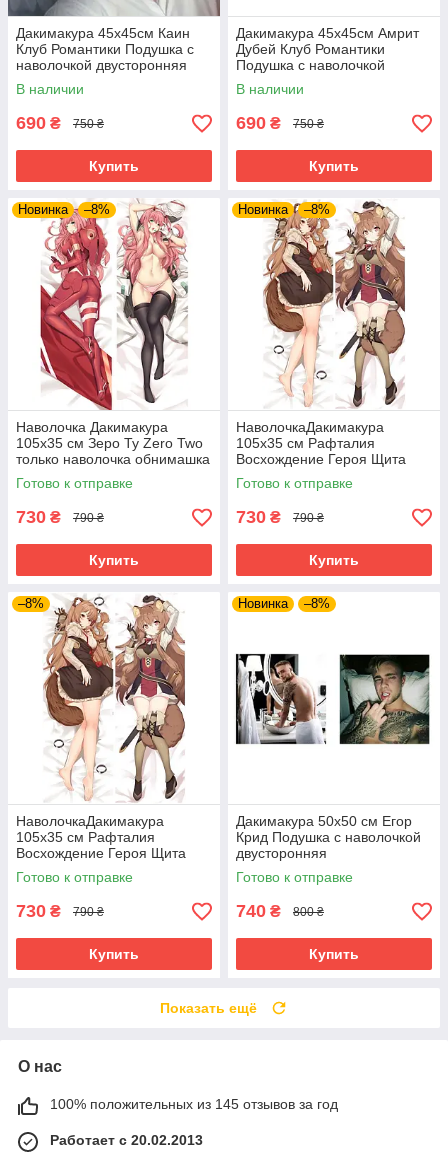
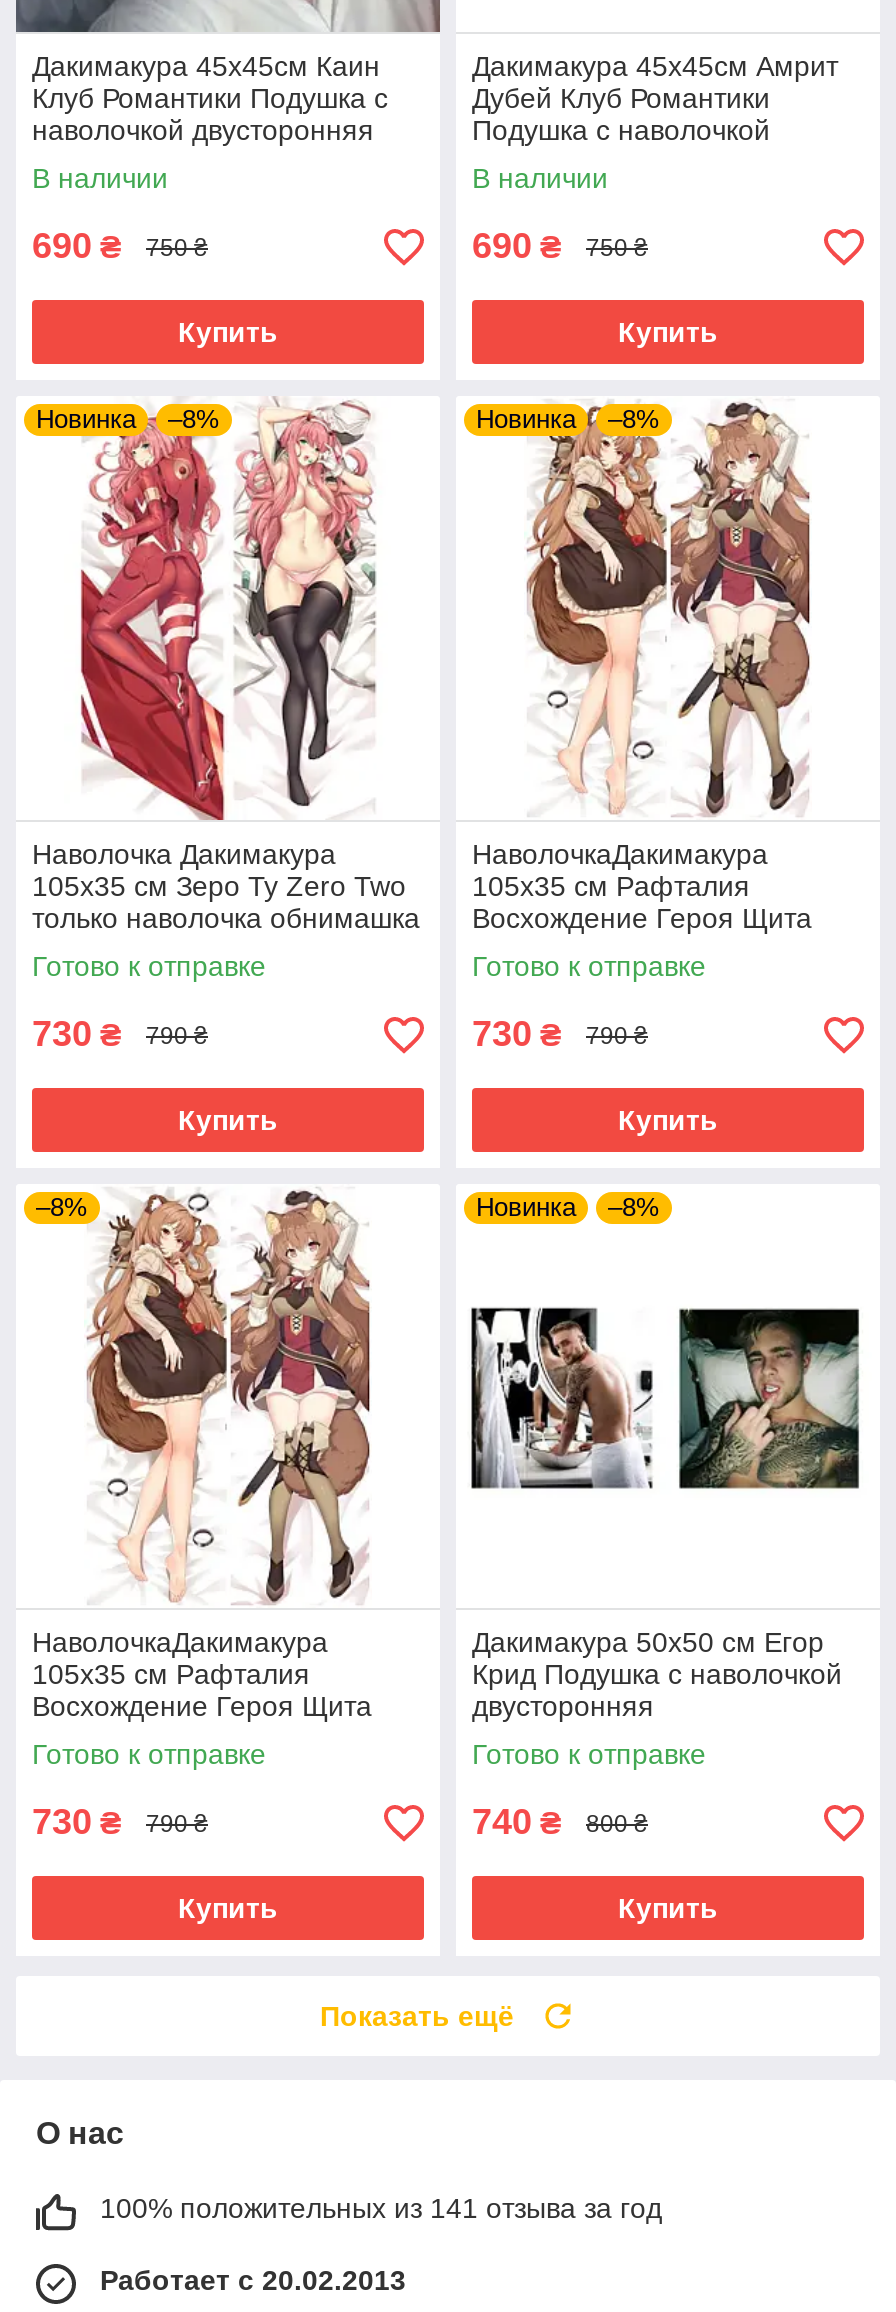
- 100% положительных из 145 отзывов за год
+ 100% положительных из 141 отзыва за год
